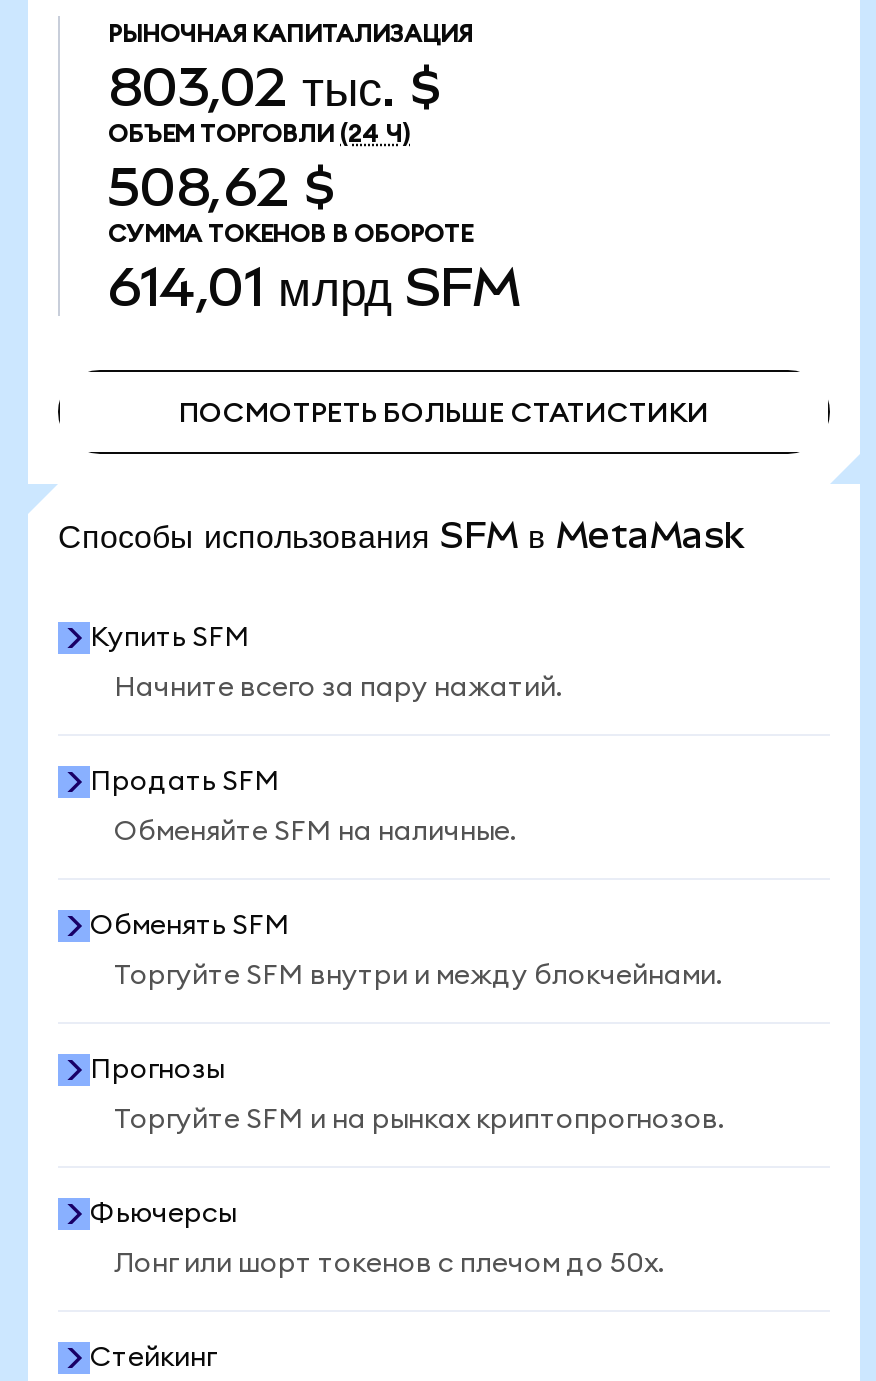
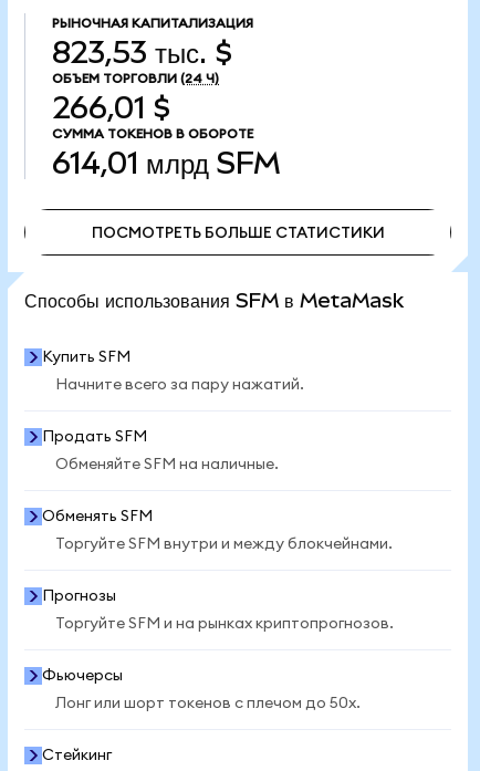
- 803,02 тыс. $
+ 823,53 тыс. $

- 508,62 $
+ 266,01 $
